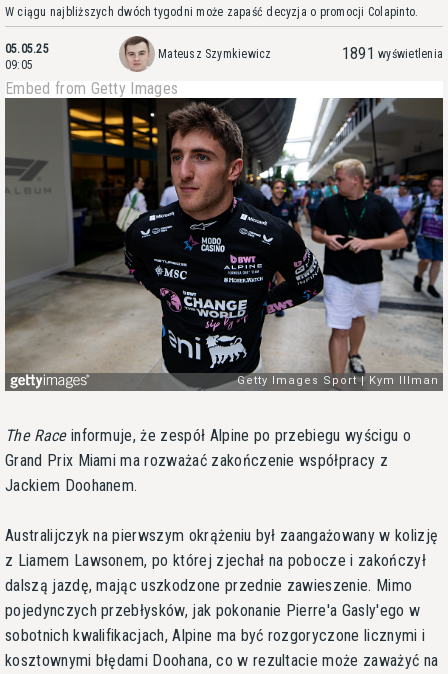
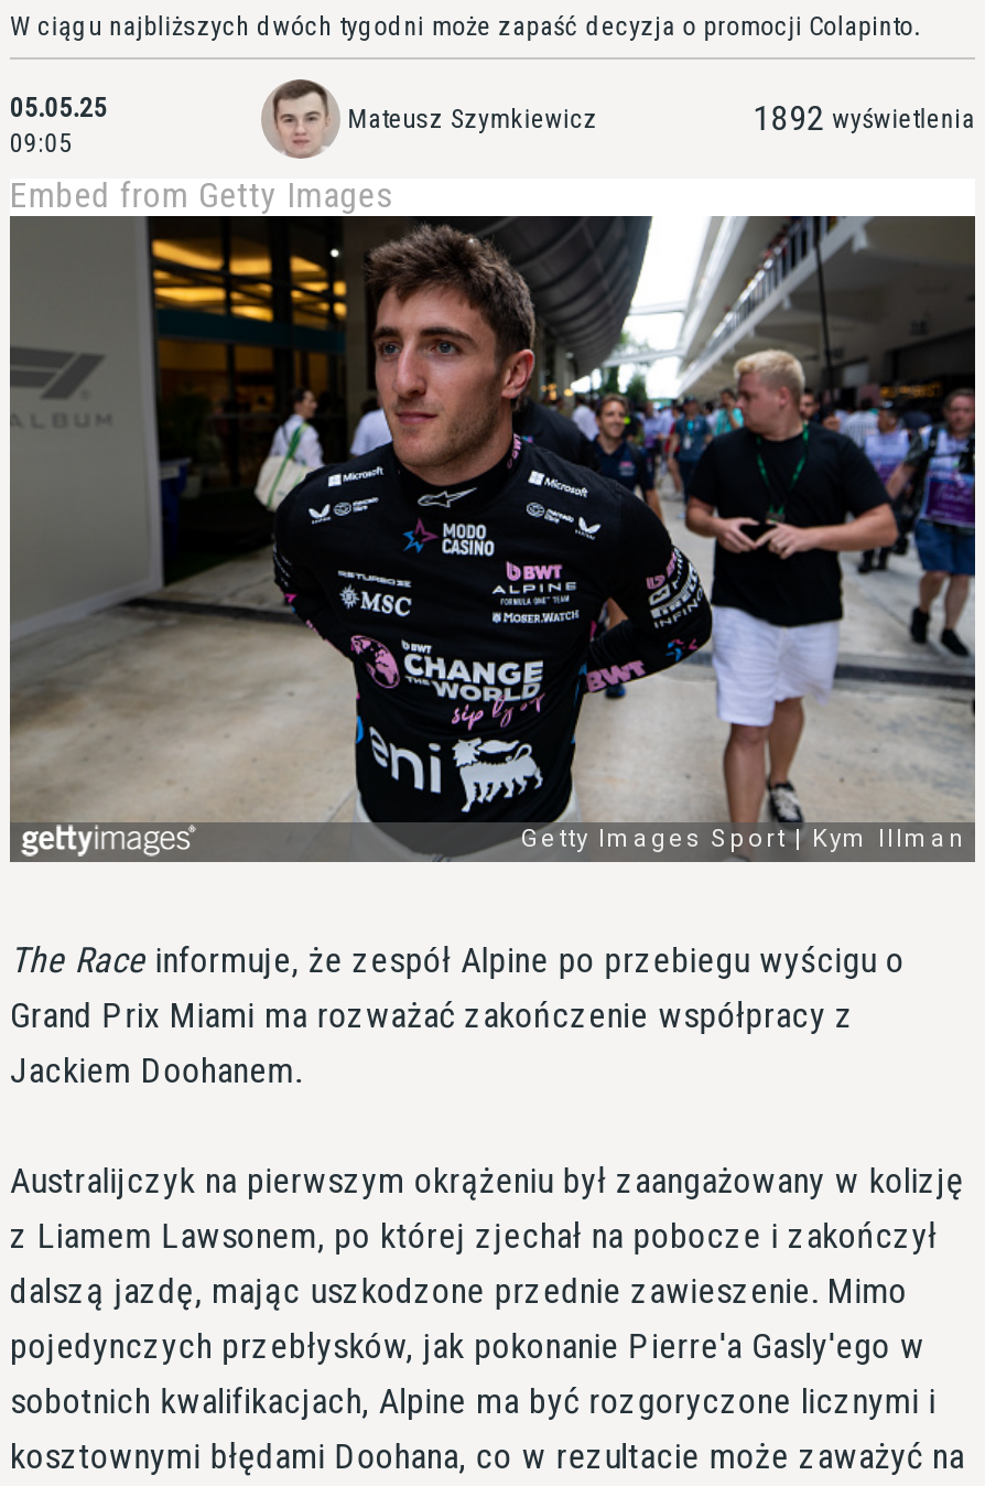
- 1891 wyświetlenia
+ 1892 wyświetlenia
